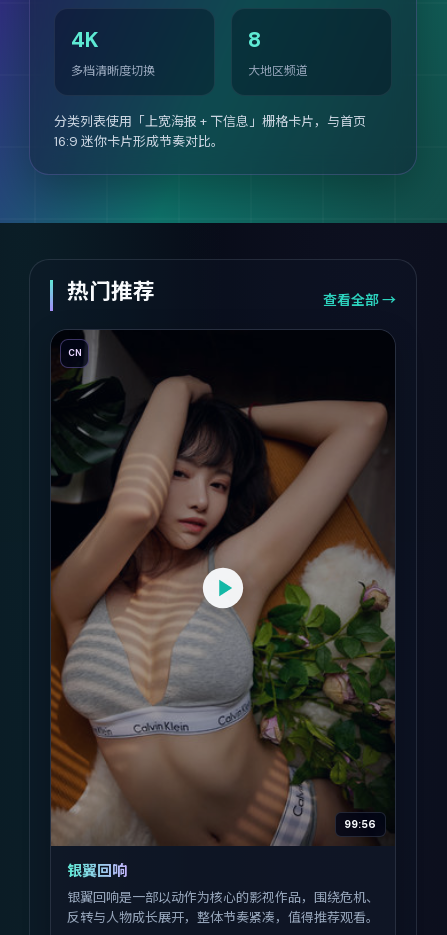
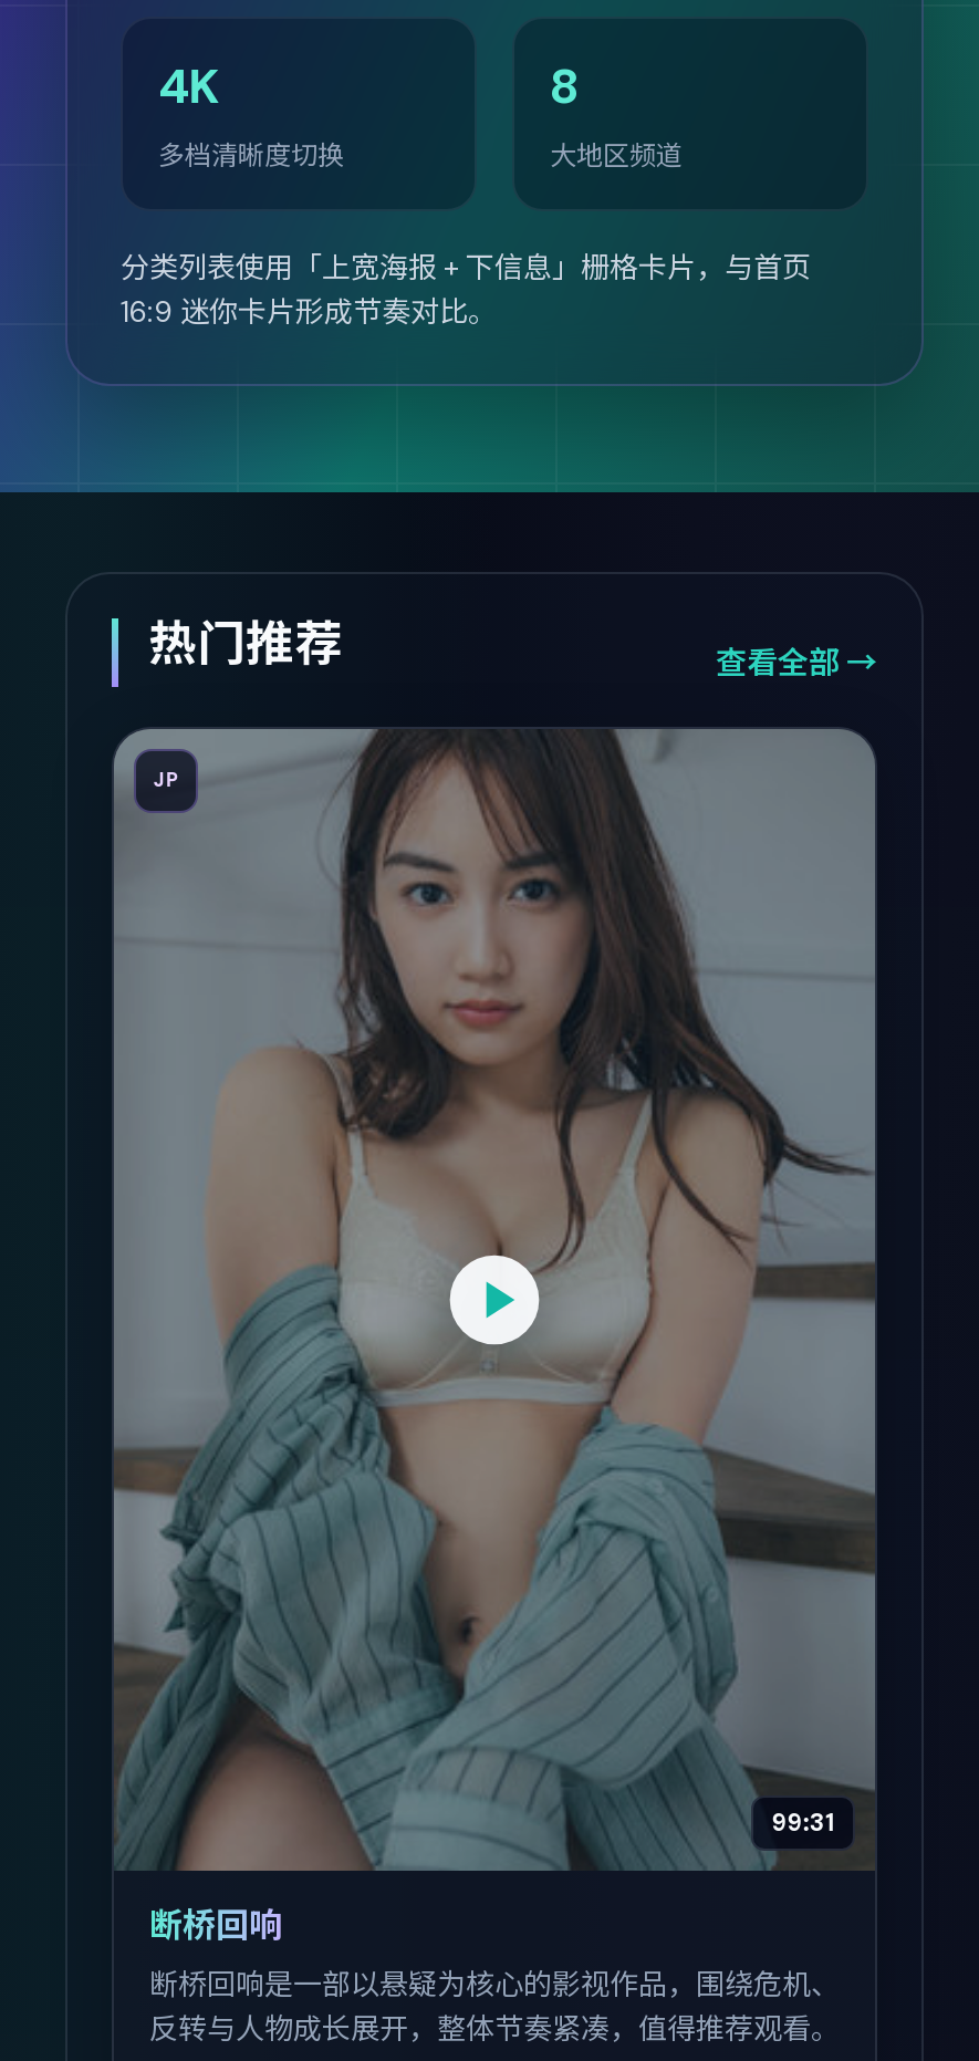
- [image]
- CN
+ [image]
+ JP

- 99:56
+ 99:31

- 银翼回响
- 银翼回响是一部以动作为核心的影视作品，围绕危机、
+ 断桥回响
+ 断桥回响是一部以悬疑为核心的影视作品，围绕危机、
